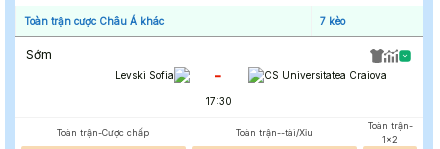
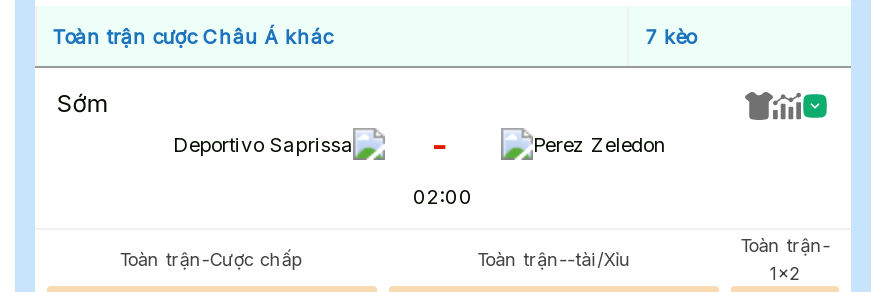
- Levski Sofia
+ Deportivo Saprissa

- CS Universitatea Craiova
+ Perez Zeledon

- 17:30
+ 02:00
